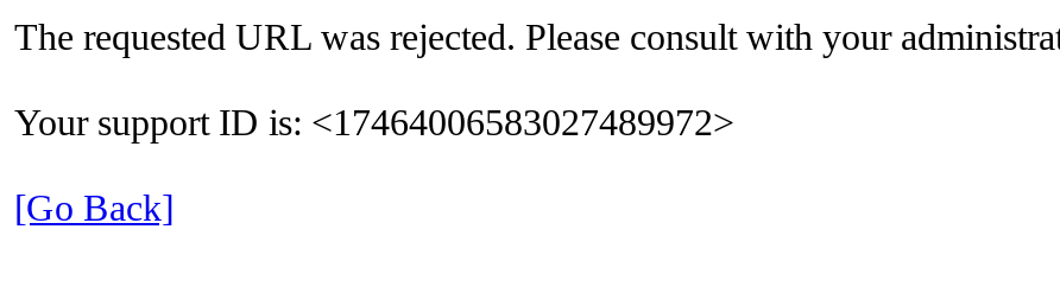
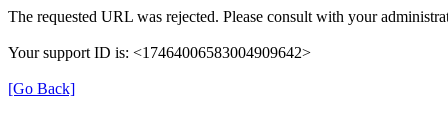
- Your support ID is: <17464006583027489972>
+ Your support ID is: <17464006583004909642>
